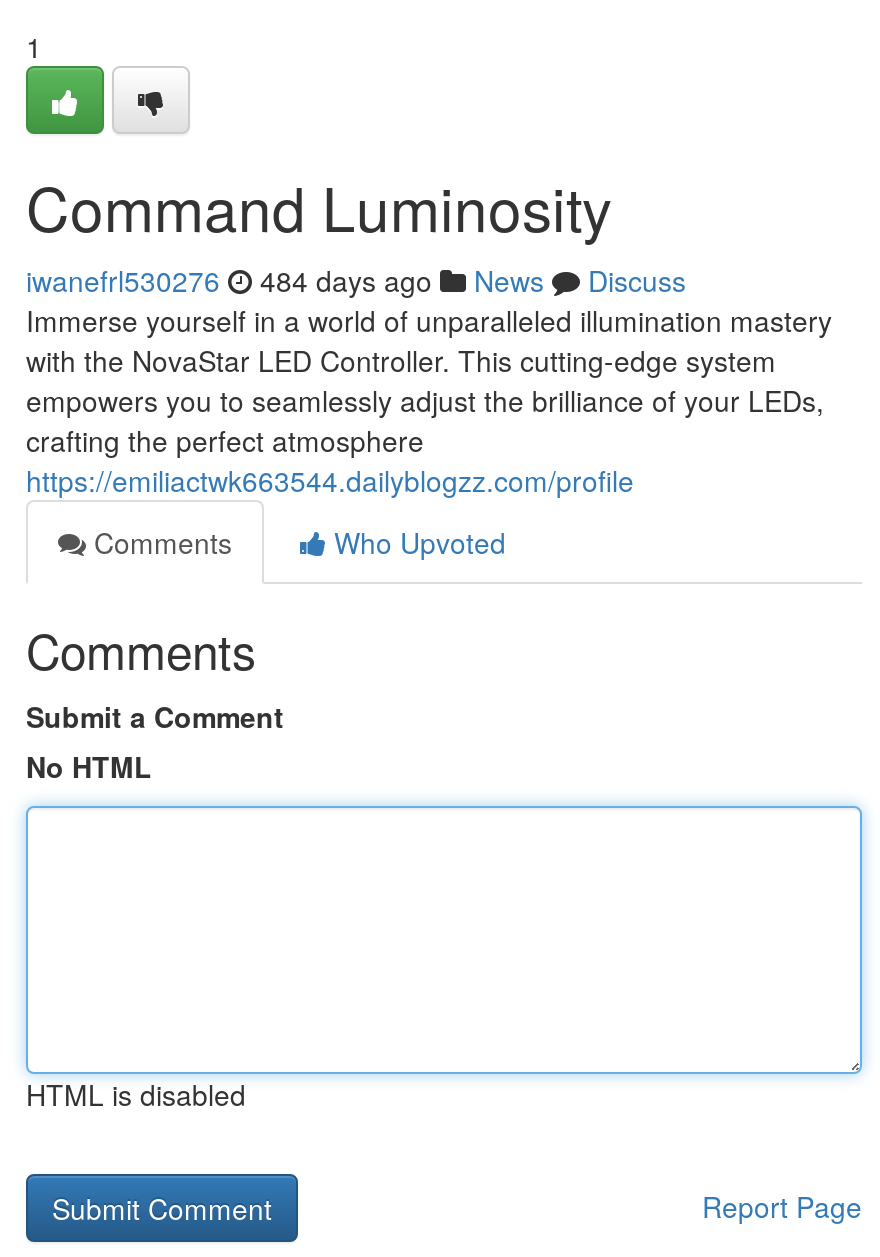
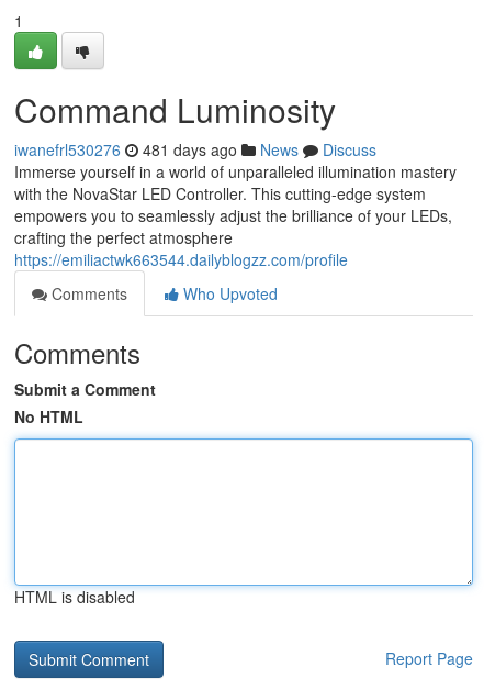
- iwanefrl530276 484 days ago News Discuss
+ iwanefrl530276 481 days ago News Discuss
